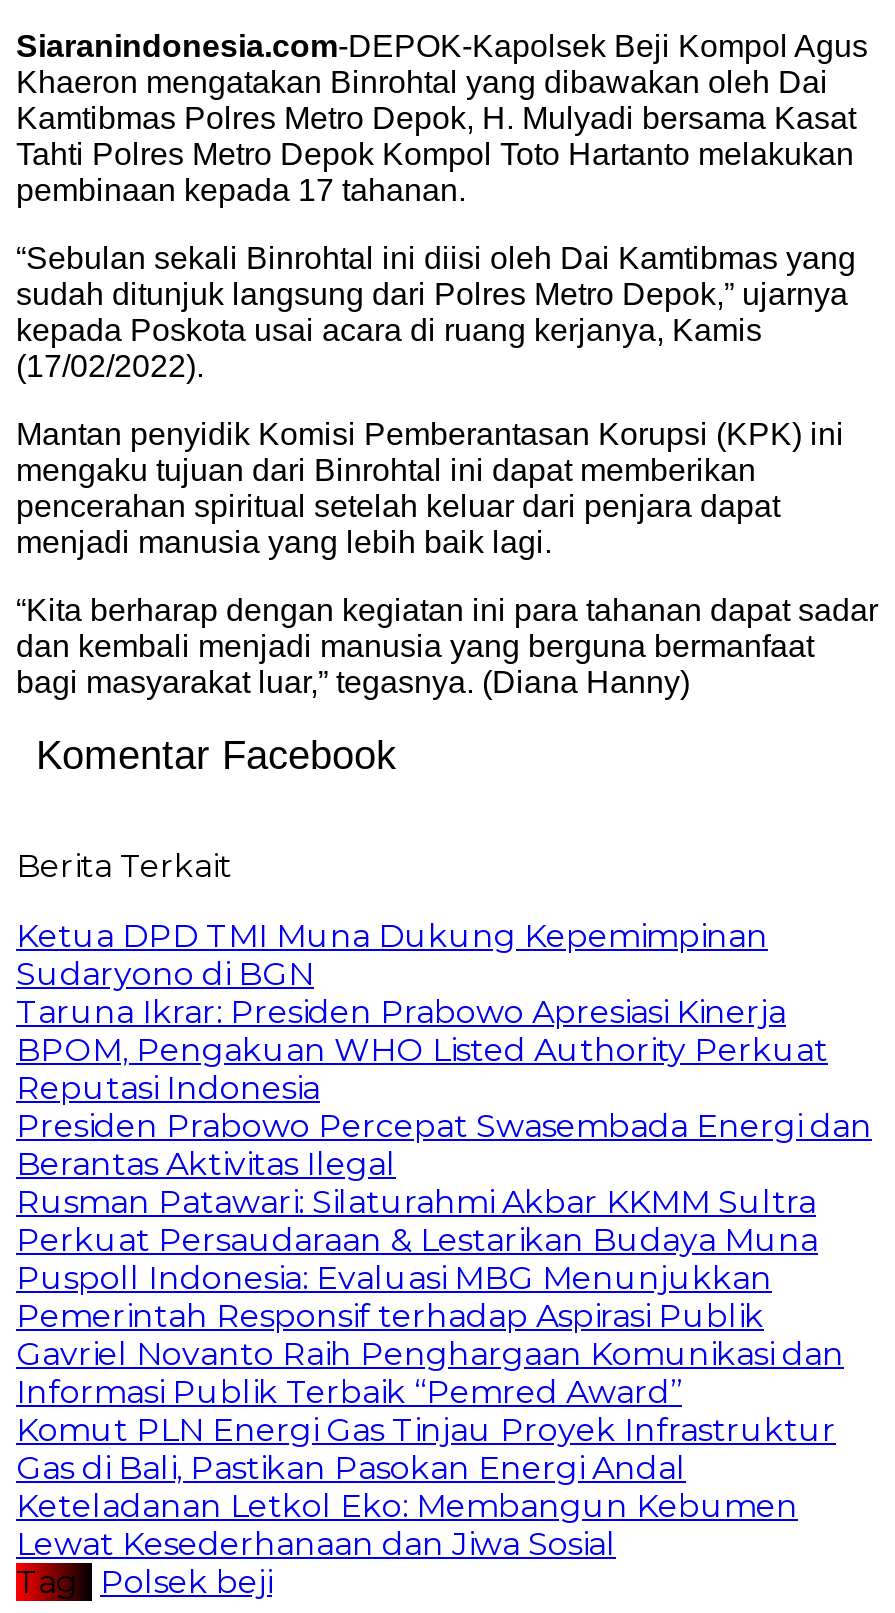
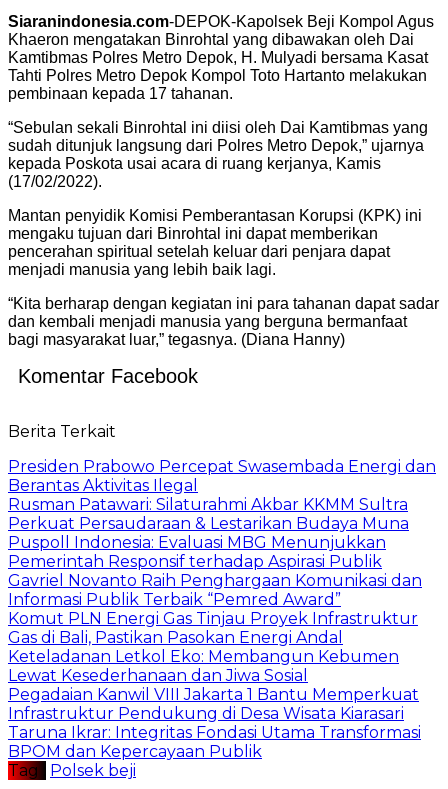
- Ketua DPD TMI Muna Dukung Kepemimpinan
- Sudaryono di BGN
- Taruna Ikrar: Presiden Prabowo Apresiasi Kinerja
- BPOM, Pengakuan WHO Listed Authority Perkuat
- Reputasi Indonesia

moved up: Presiden Prabowo Percepat Swasembada Energi dan | Berantas Aktivitas Ilegal | Rusman Patawari: Silaturahmi Akbar KKMM Sultra | ... | Keteladanan Letkol Eko: Membangun Kebumen | Lewat Kesederhanaan dan Jiwa Sosial

+ Pegadaian Kanwil VIII Jakarta 1 Bantu Memperkuat
+ Infrastruktur Pendukung di Desa Wisata Kiarasari
+ Taruna Ikrar: Integritas Fondasi Utama Transformasi
+ BPOM dan Kepercayaan Publik
